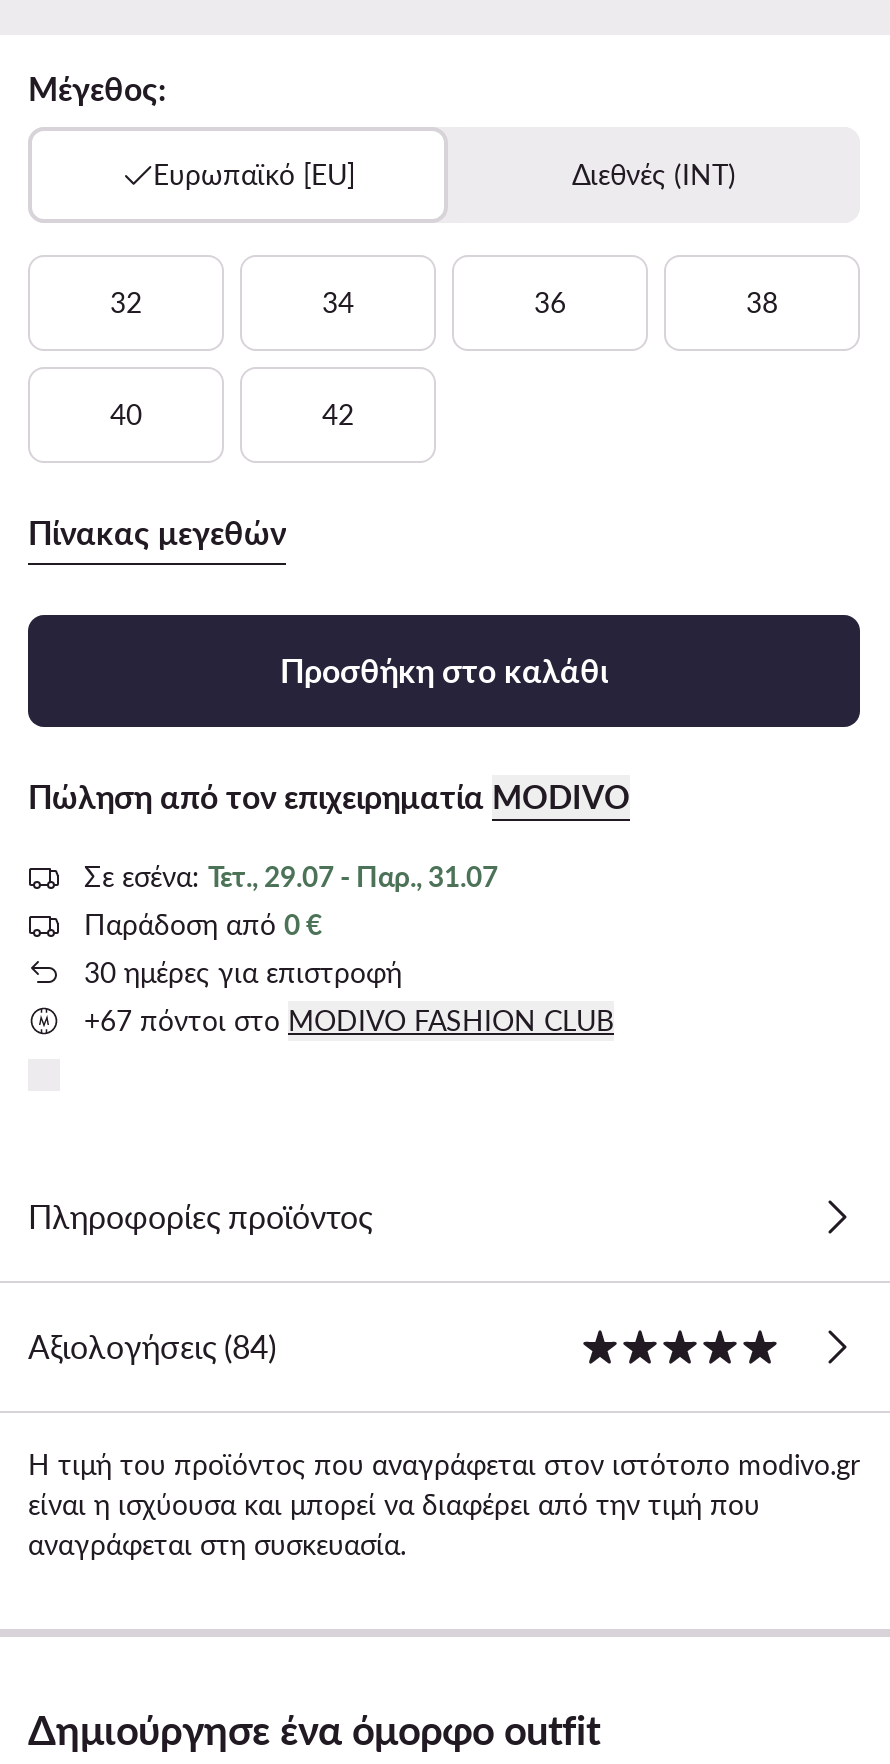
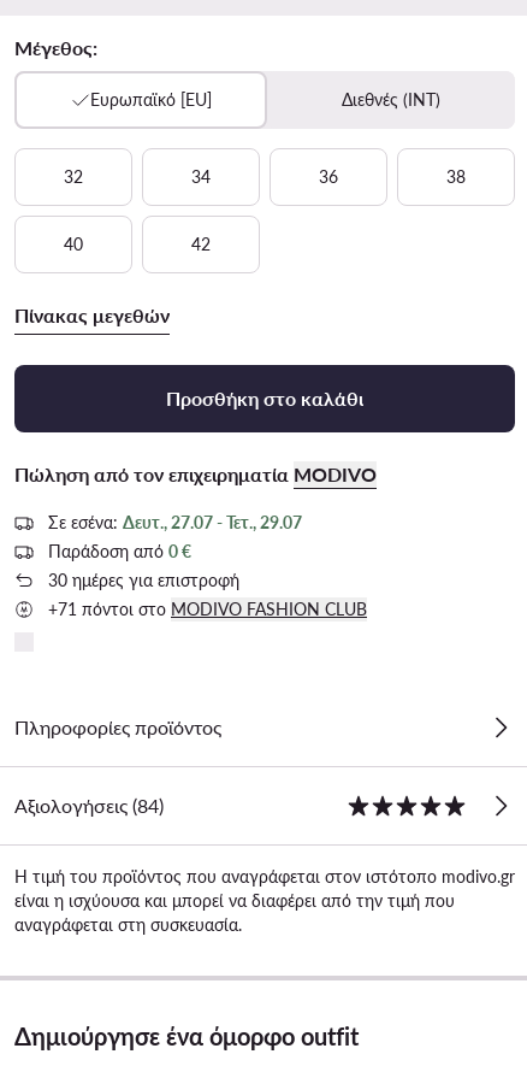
- Σε εσένα: Τετ., 29.07 - Παρ., 31.07
+ Σε εσένα: Δευτ., 27.07 - Τετ., 29.07

- +67 πόντοι στο MODIVO FASHION CLUB
+ +71 πόντοι στο MODIVO FASHION CLUB
